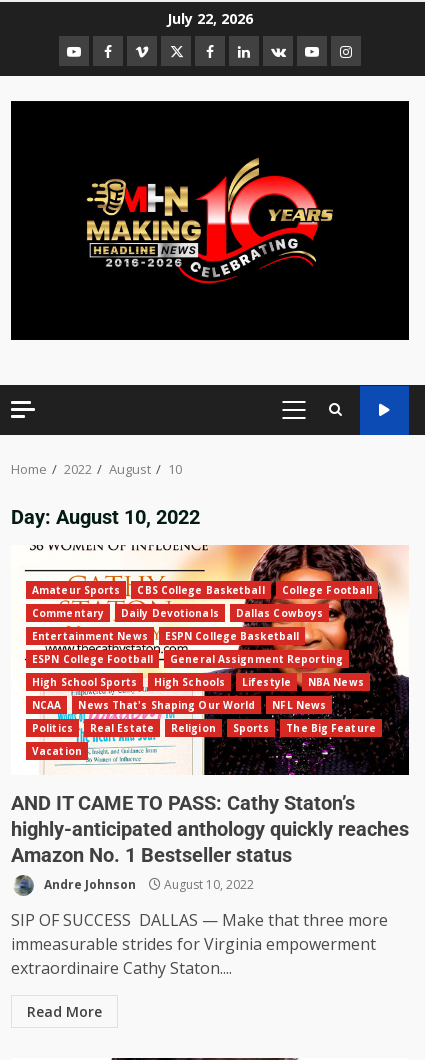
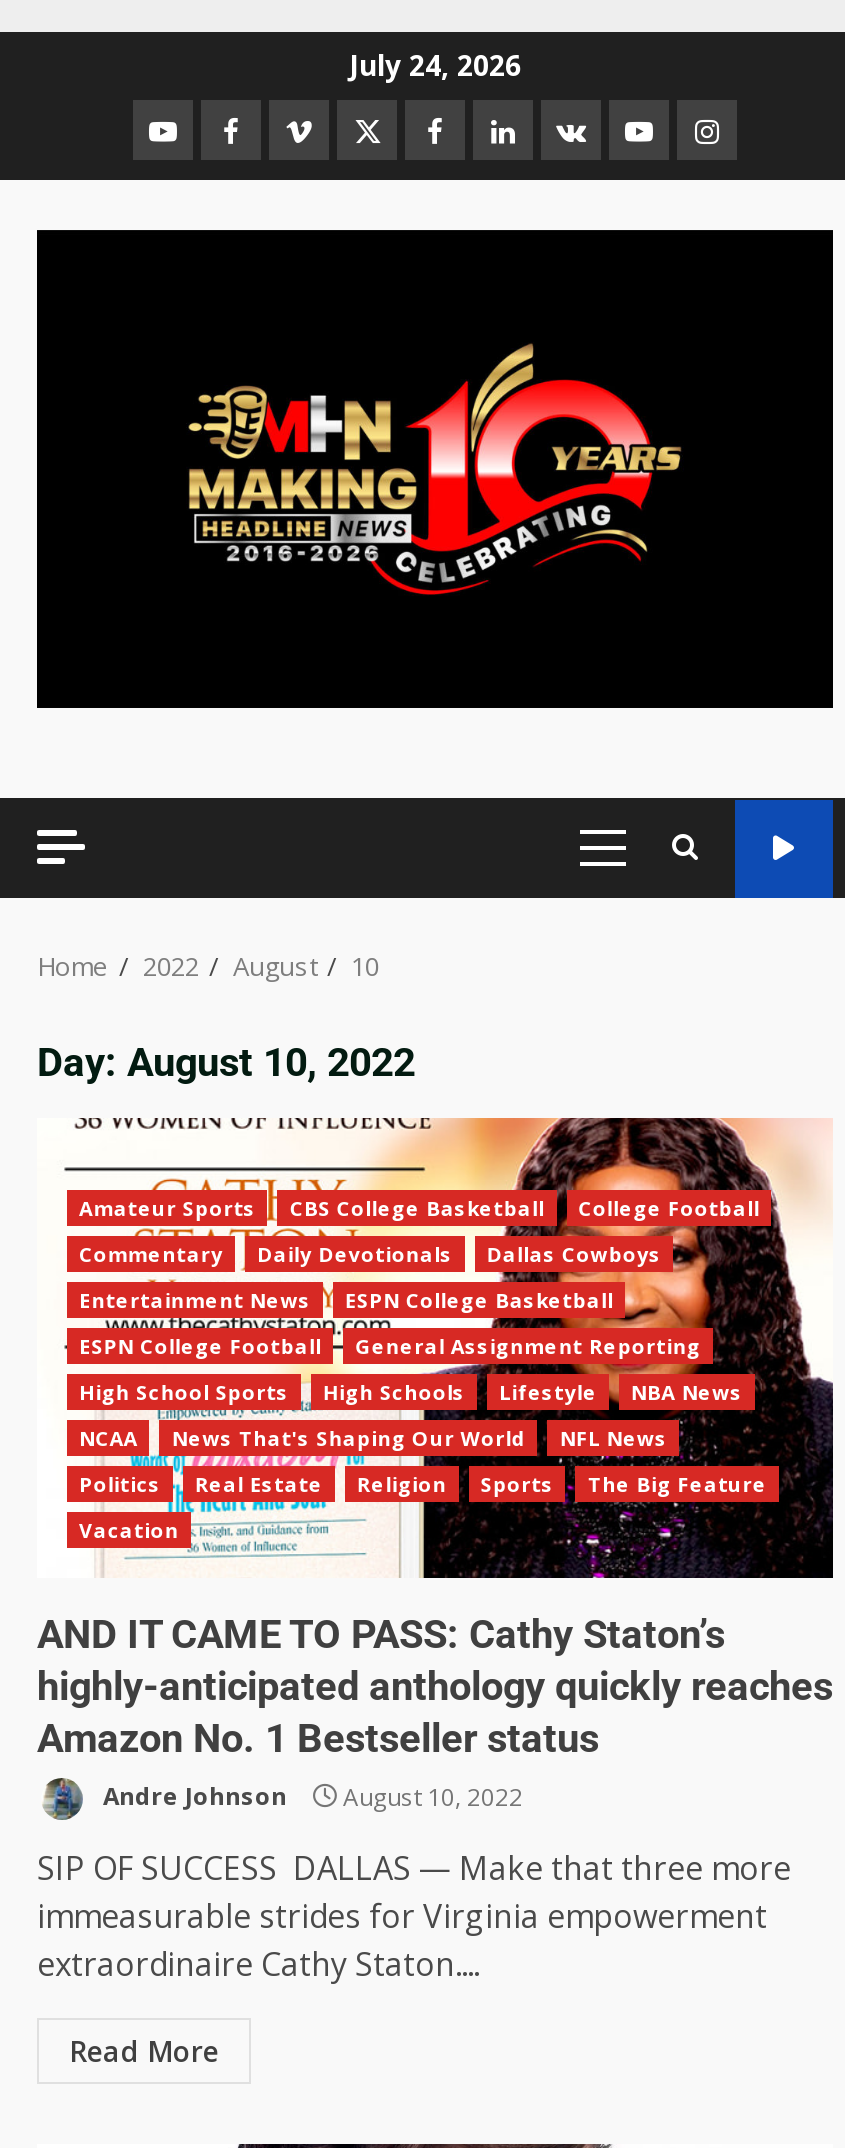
- July 22, 2026
+ July 24, 2026
